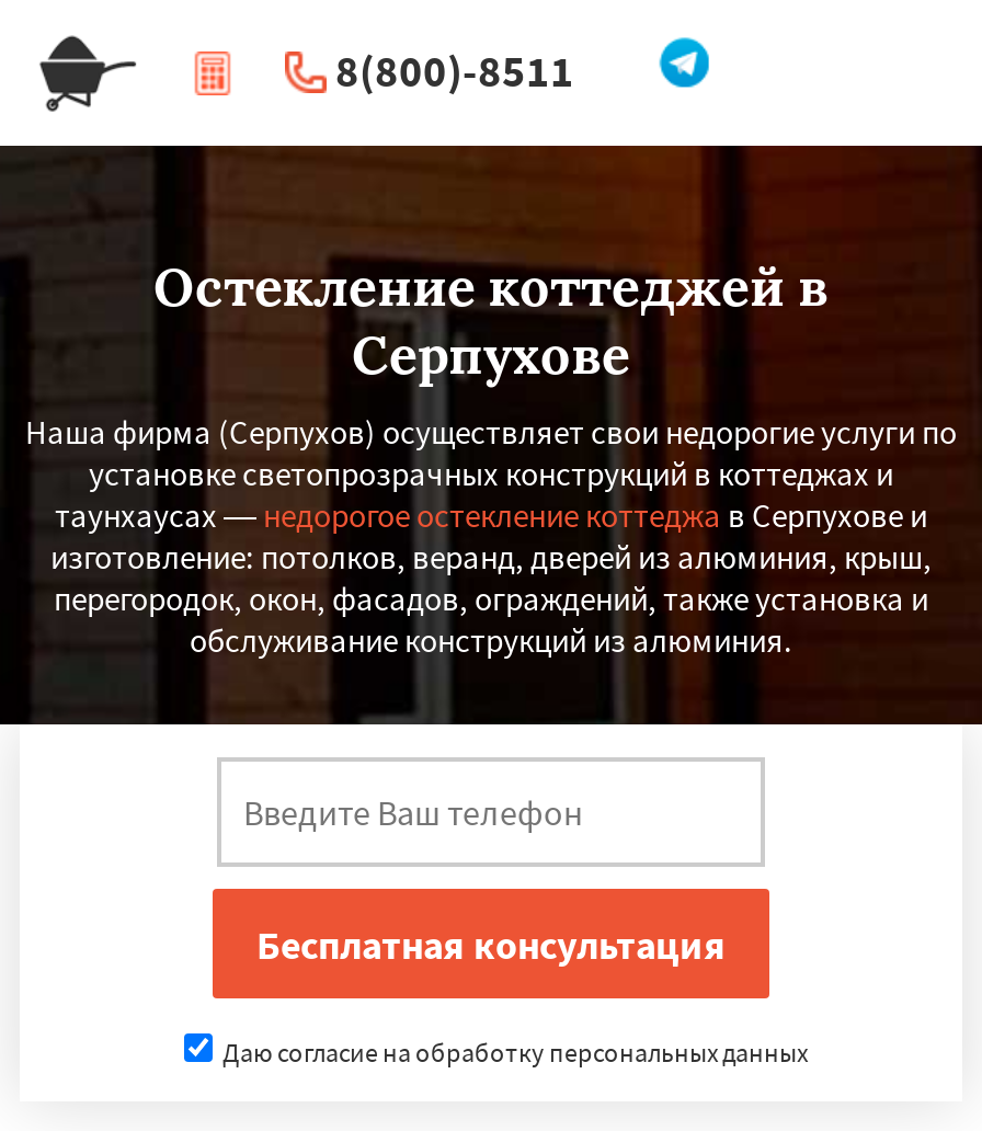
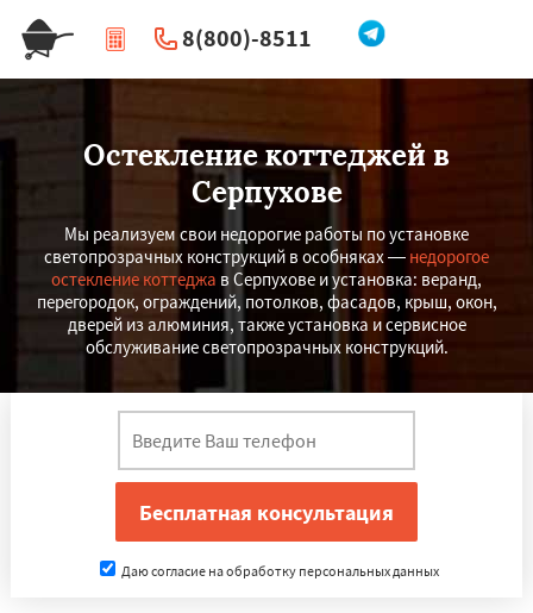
- Наша фирма (Серпухов) осуществляет свои недорогие услуги по
- установке светопрозрачных конструкций в коттеджах и
- таунхаусах — недорогое остекление коттеджа в Серпухове и
- изготовление: потолков, веранд, дверей из алюминия, крыш,
- перегородок, окон, фасадов, ограждений, также установка и
- обслуживание конструкций из алюминия.
+ Мы реализуем свои недорогие работы по установке
+ светопрозрачных конструкций в особняках — недорогое
+ остекление коттеджа в Серпухове и установка: веранд,
+ перегородок, ограждений, потолков, фасадов, крыш, окон,
+ дверей из алюминия, также установка и сервисное
+ обслуживание светопрозрачных конструкций.
